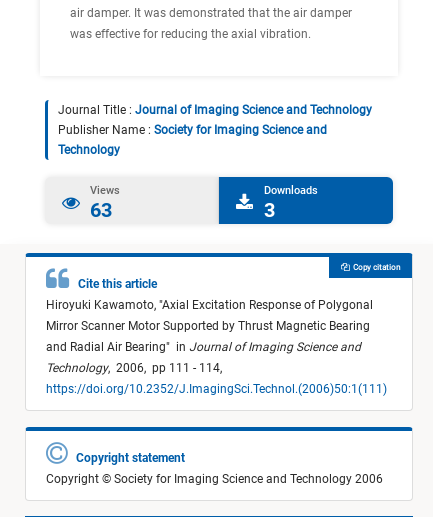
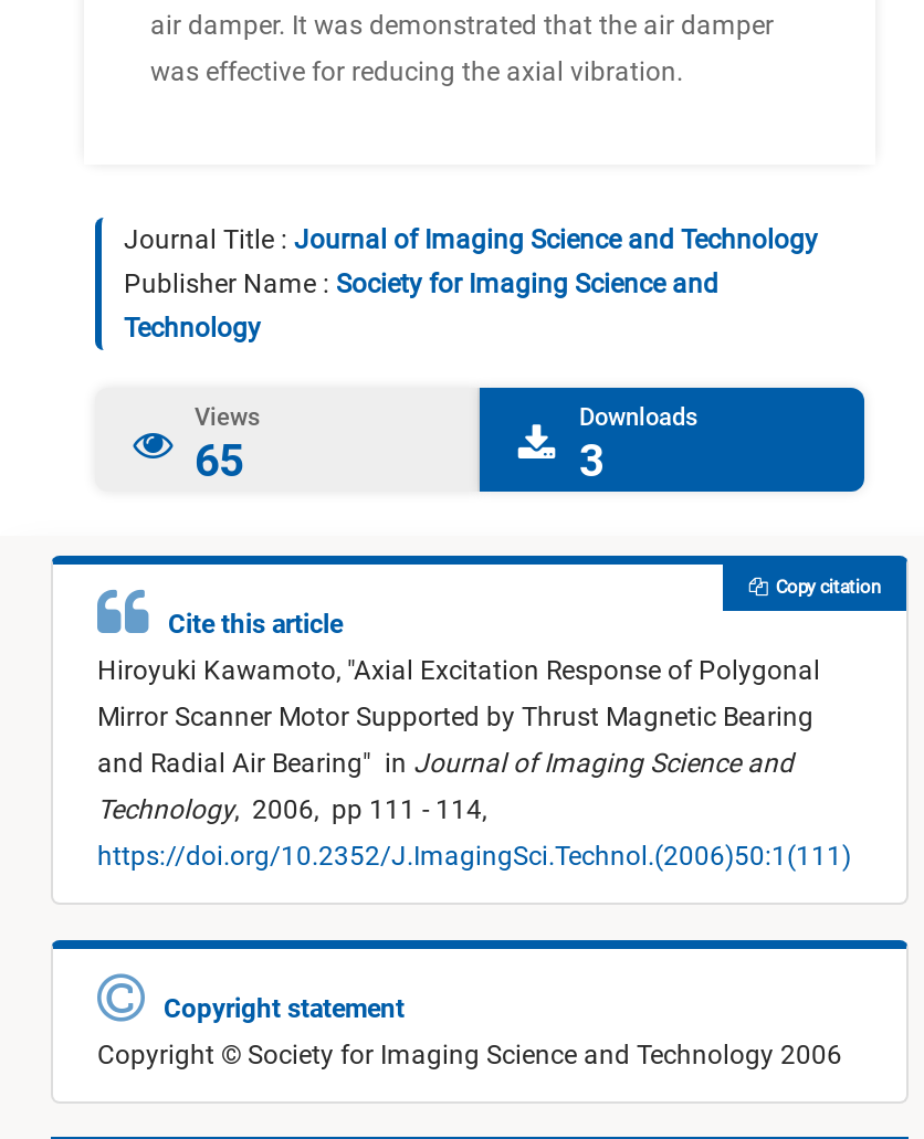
- 63
+ 65
